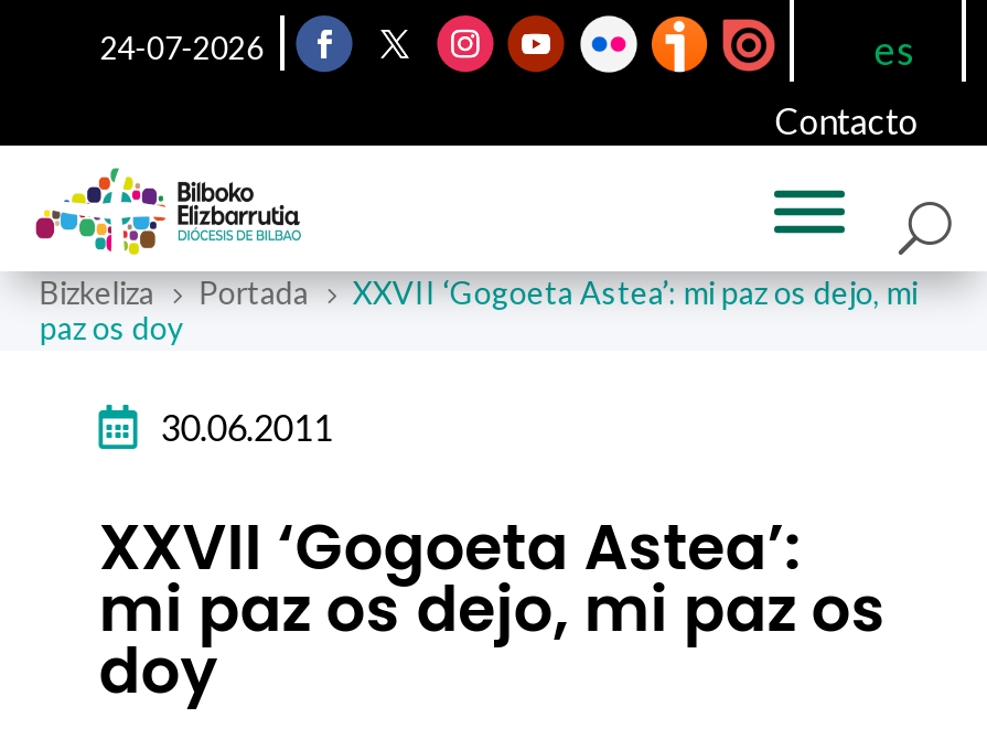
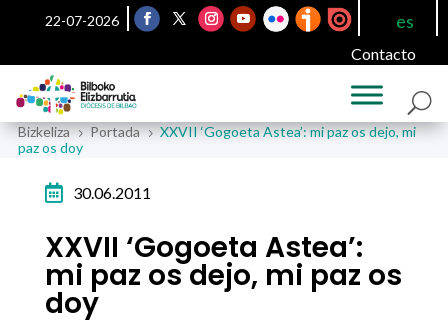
- 24-07-2026
+ 22-07-2026
